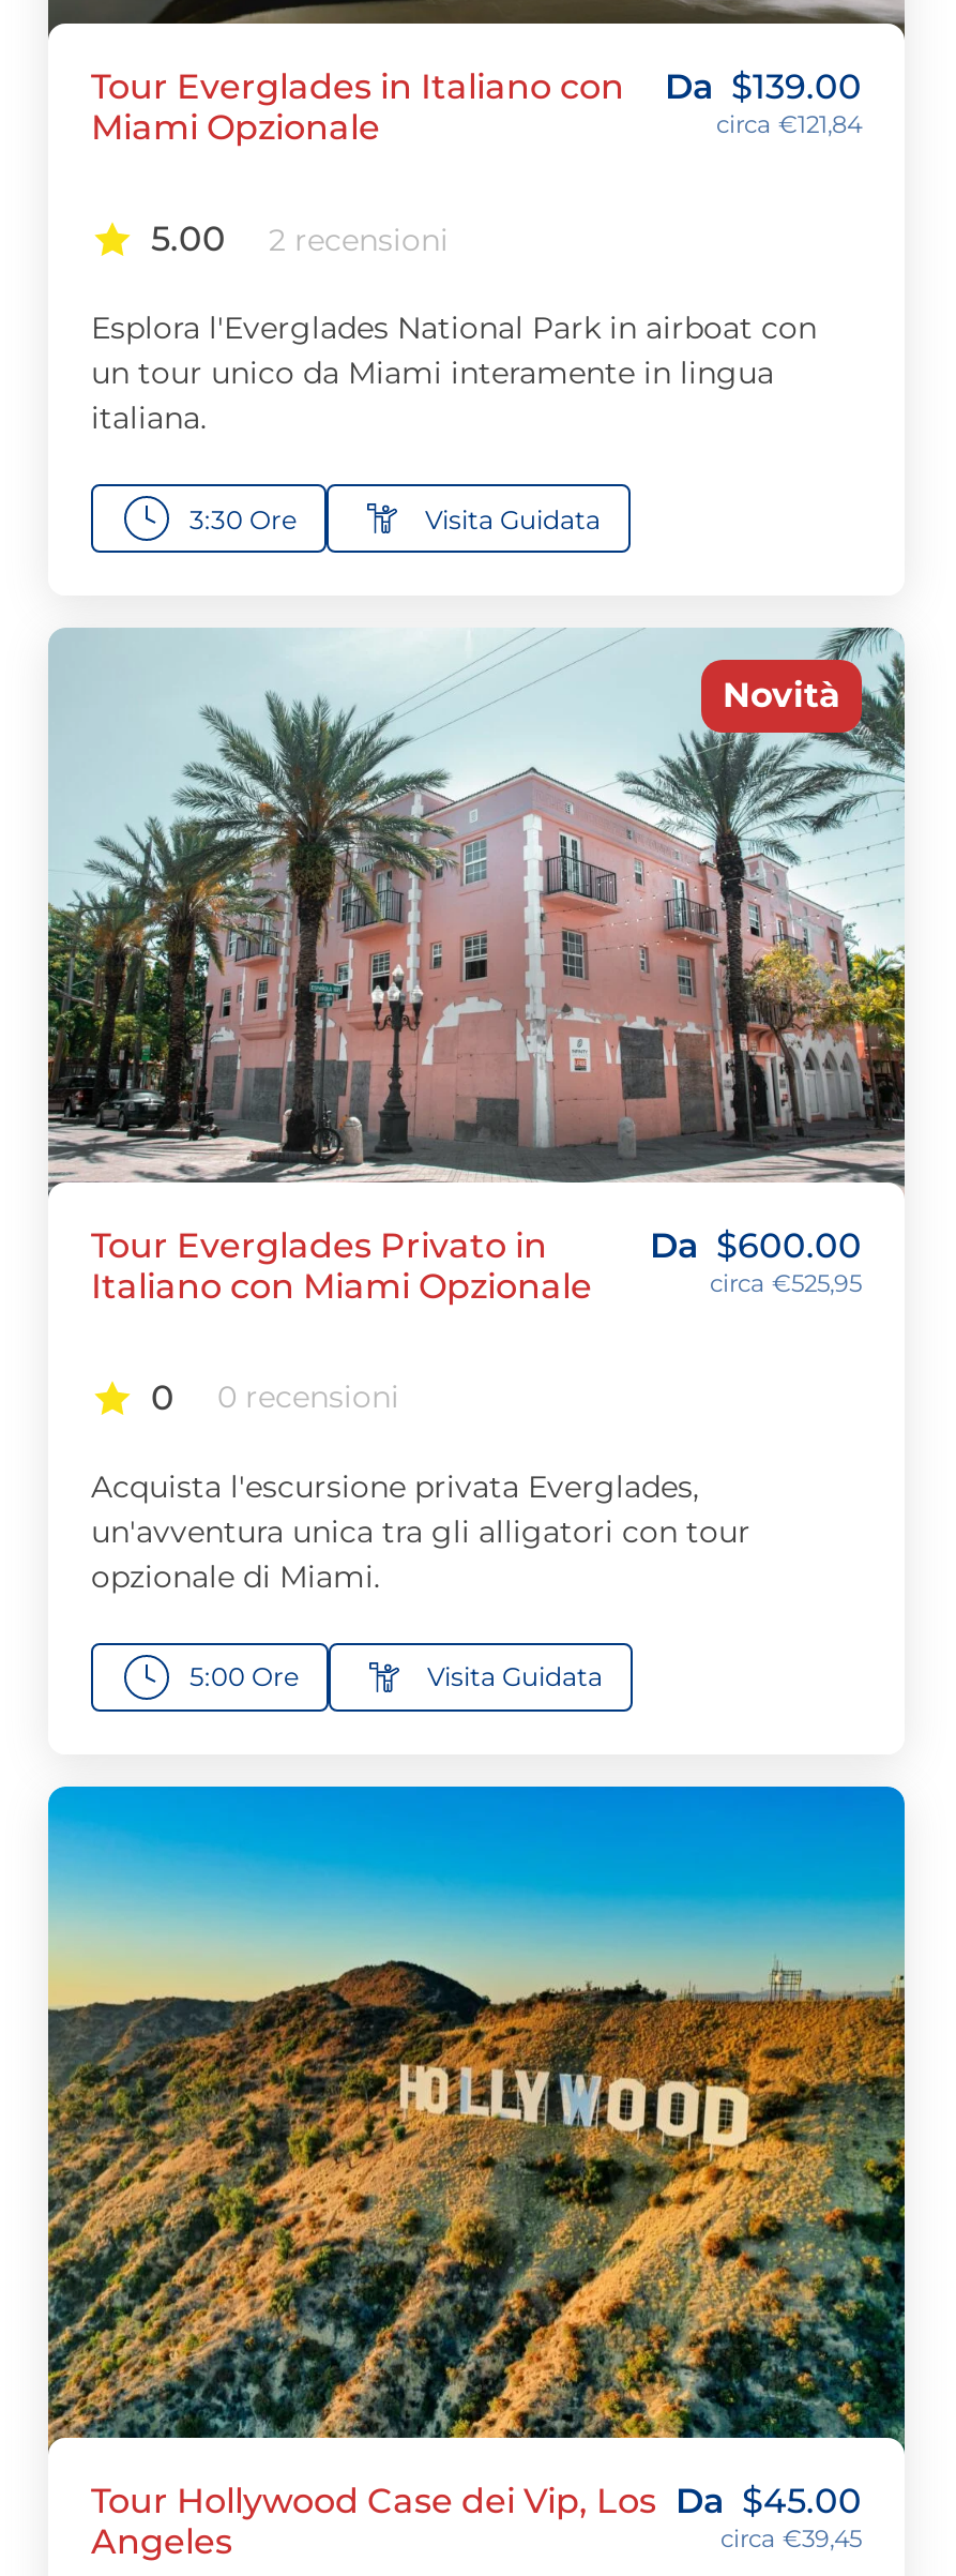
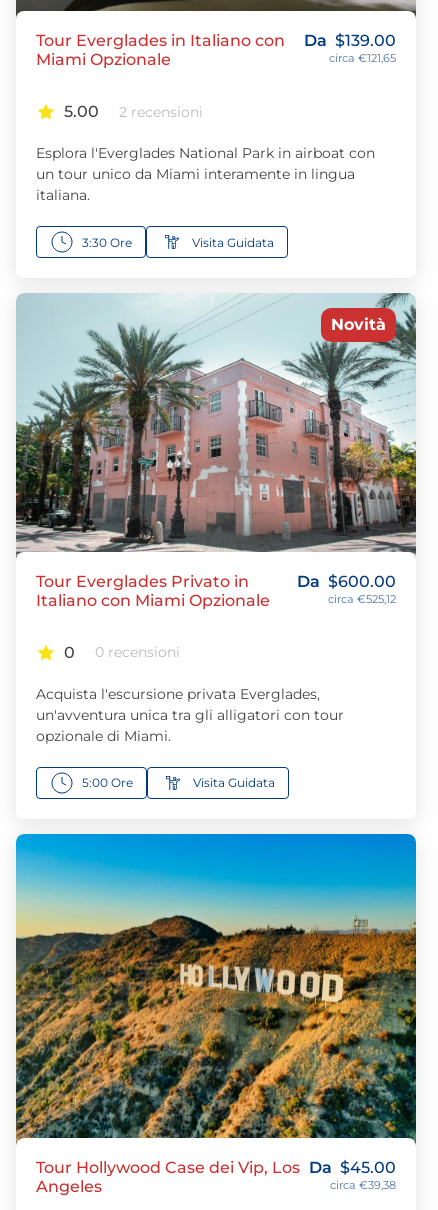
- circa €121,84
+ circa €121,65

- circa €525,95
+ circa €525,12

- circa €39,45
+ circa €39,38
